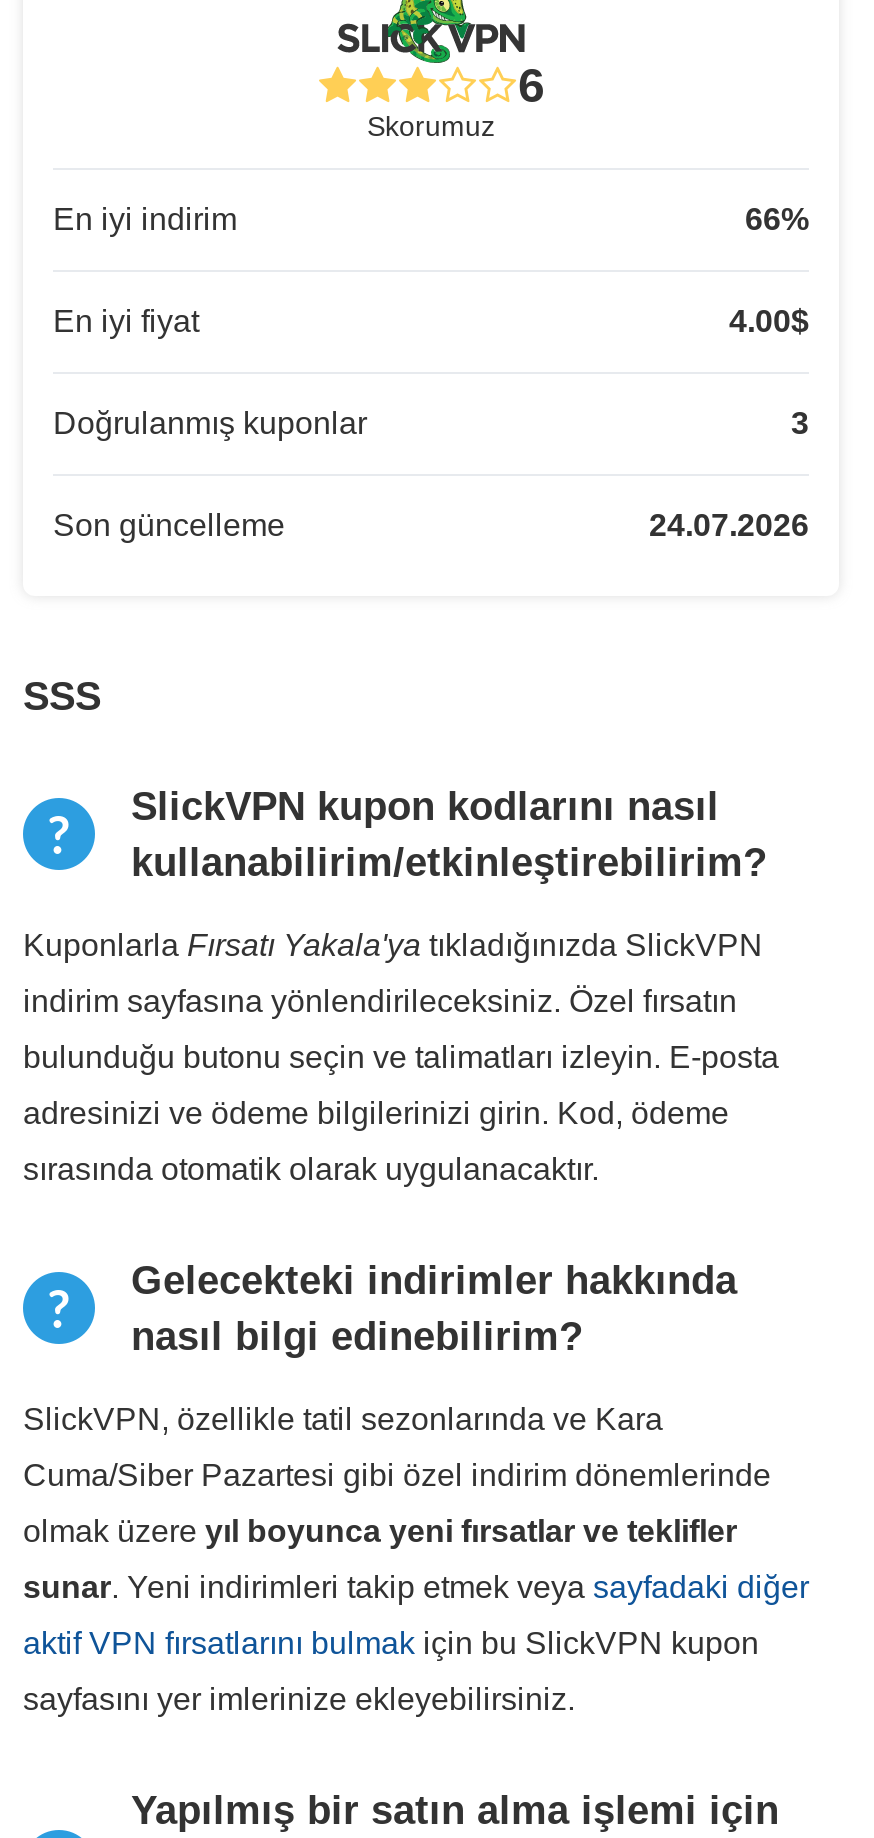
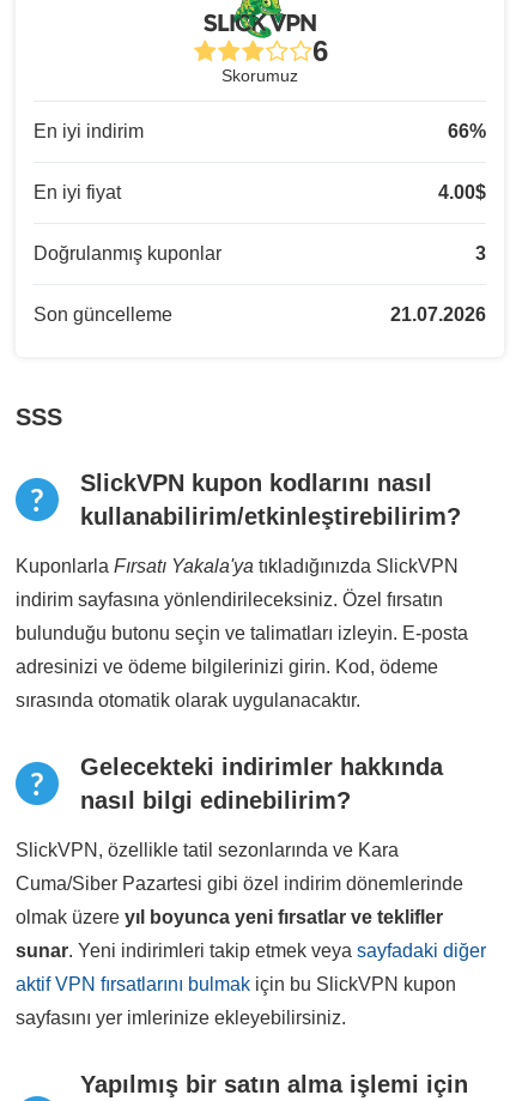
- 24.07.2026
+ 21.07.2026
